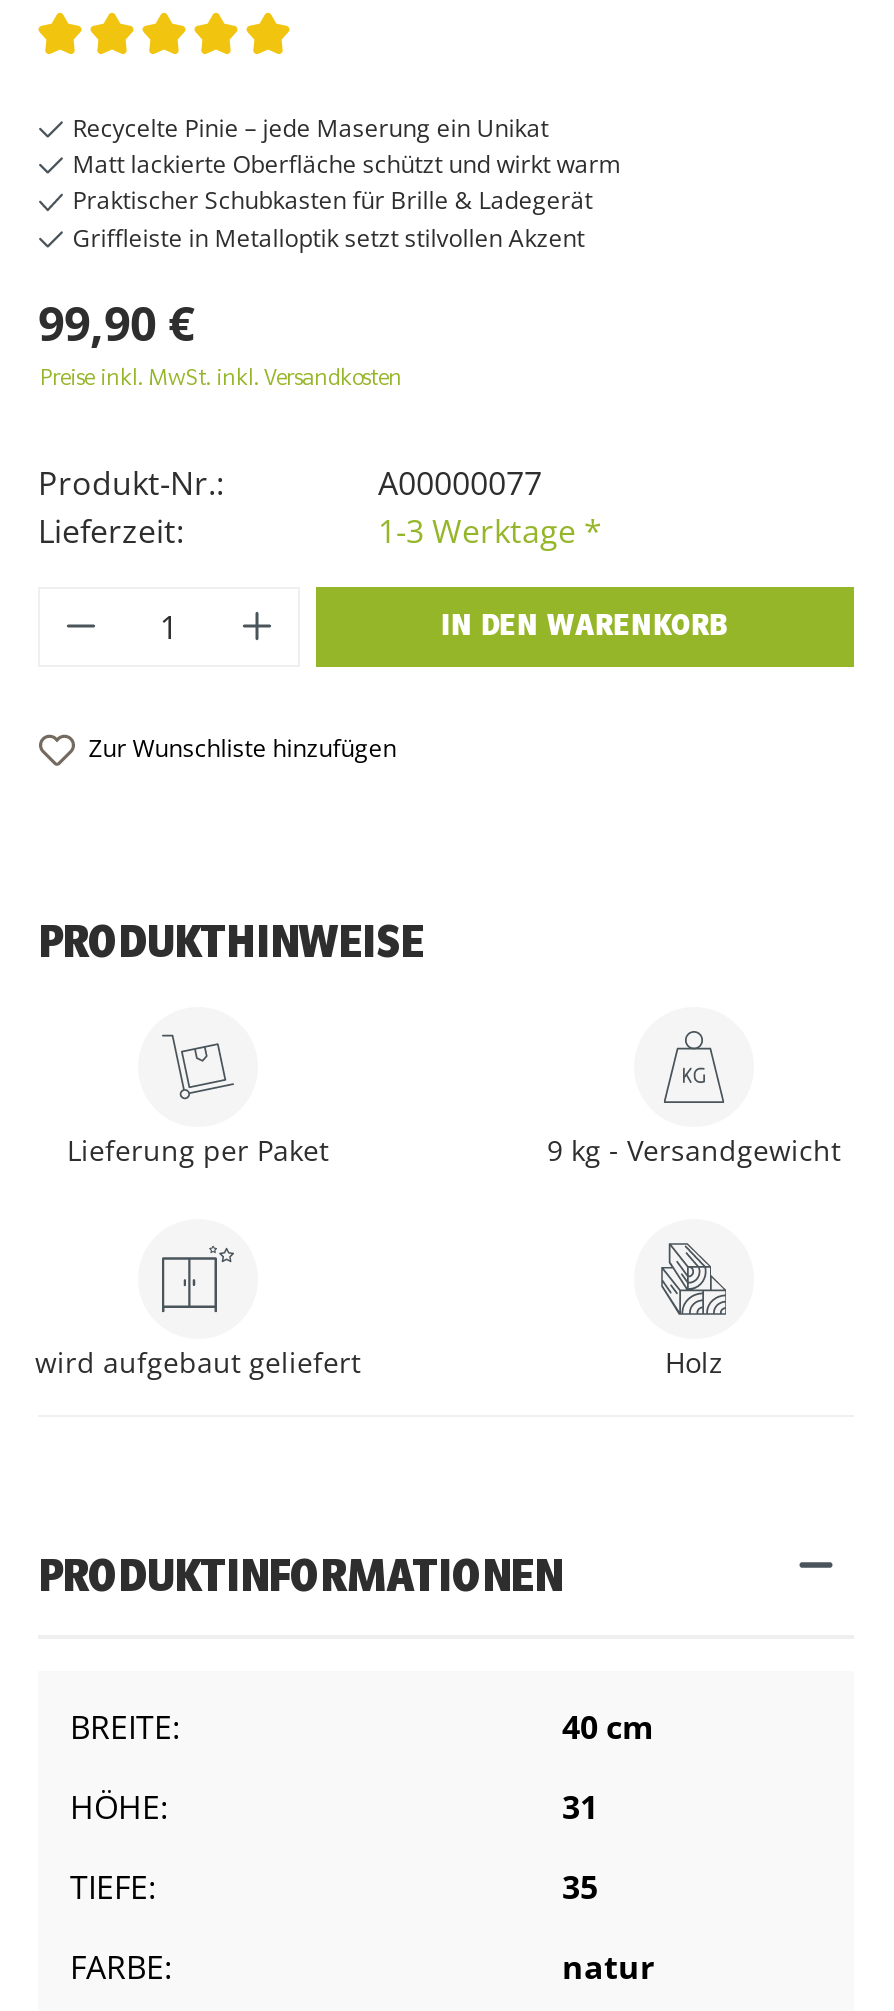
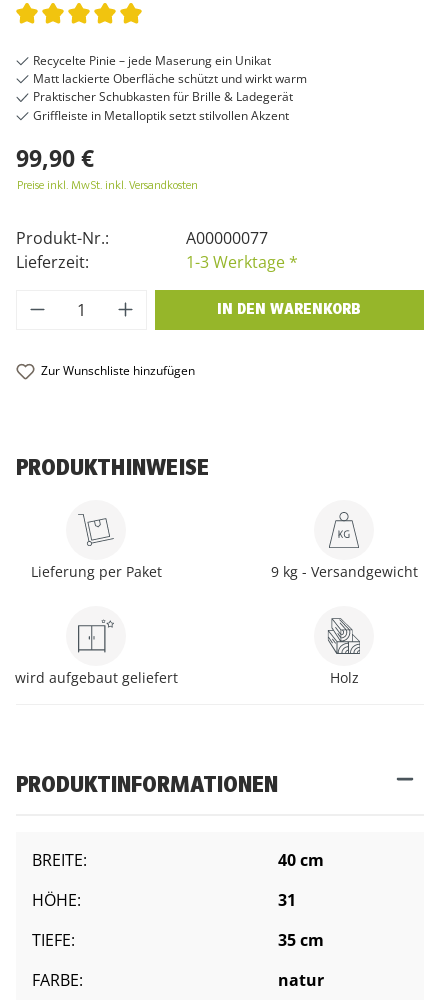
- 35
+ 35 cm
